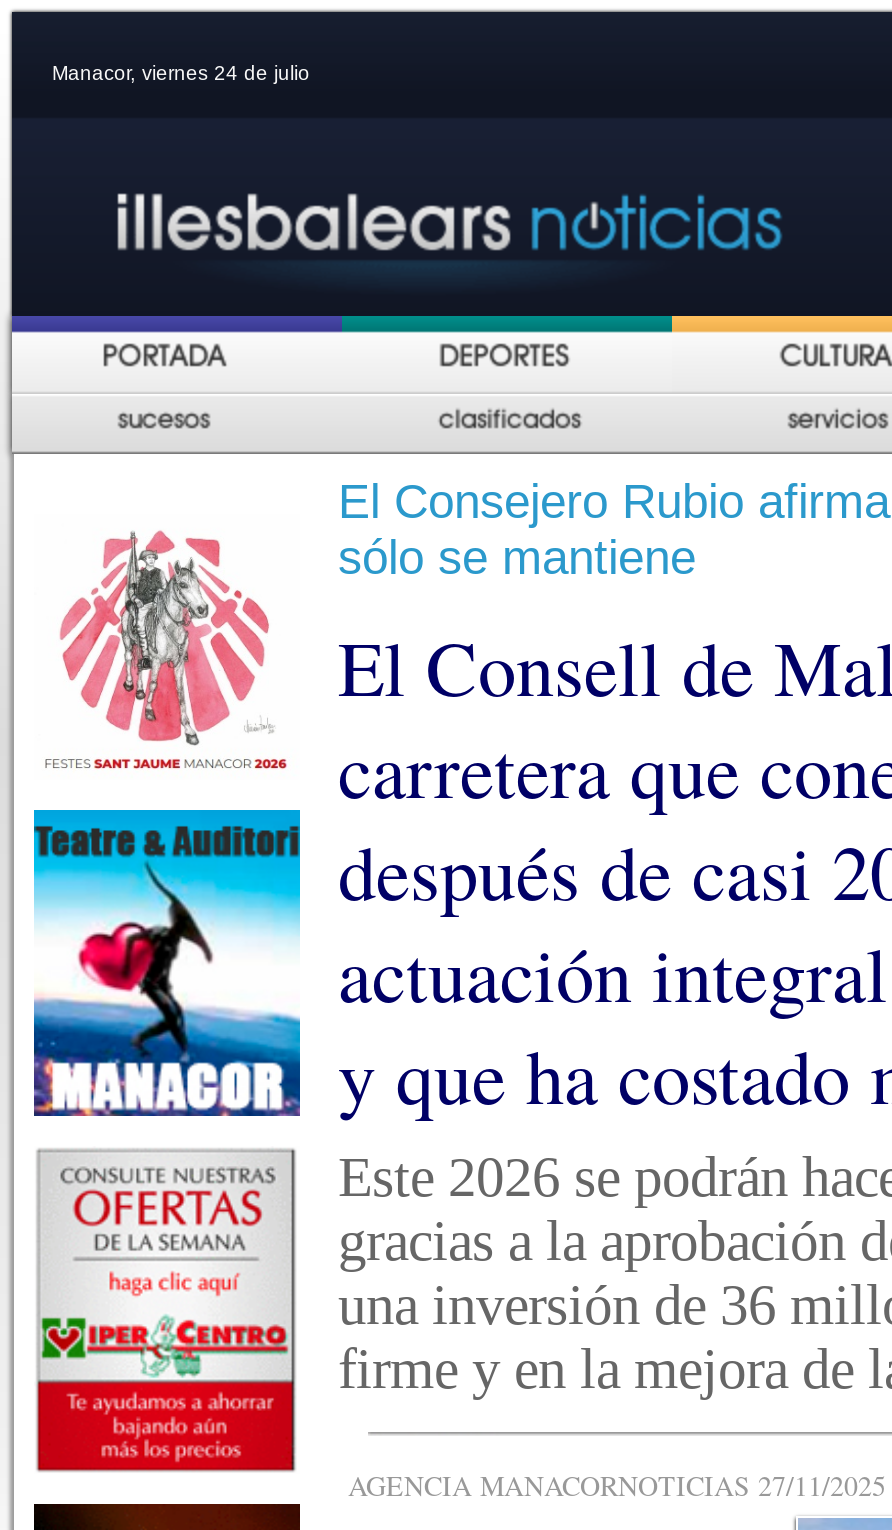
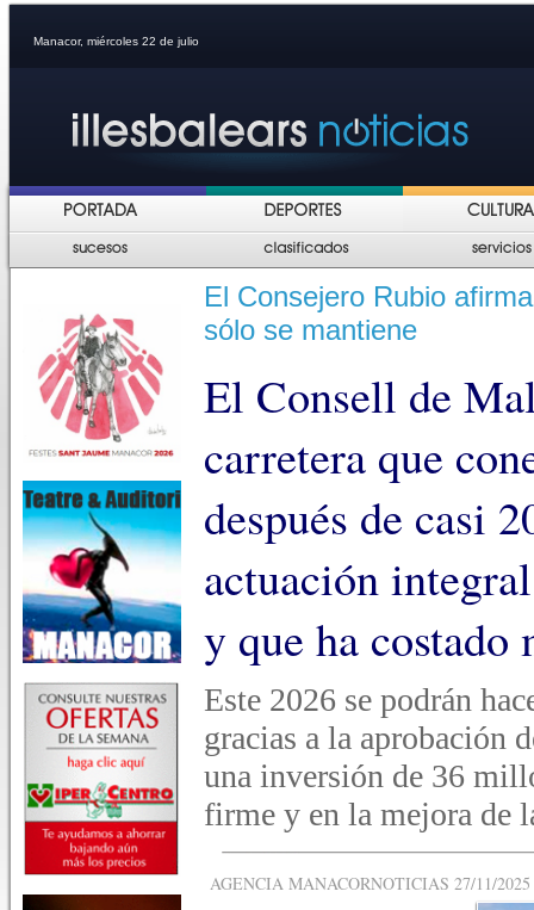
- Manacor, viernes 24 de julio
+ Manacor, miércoles 22 de julio
